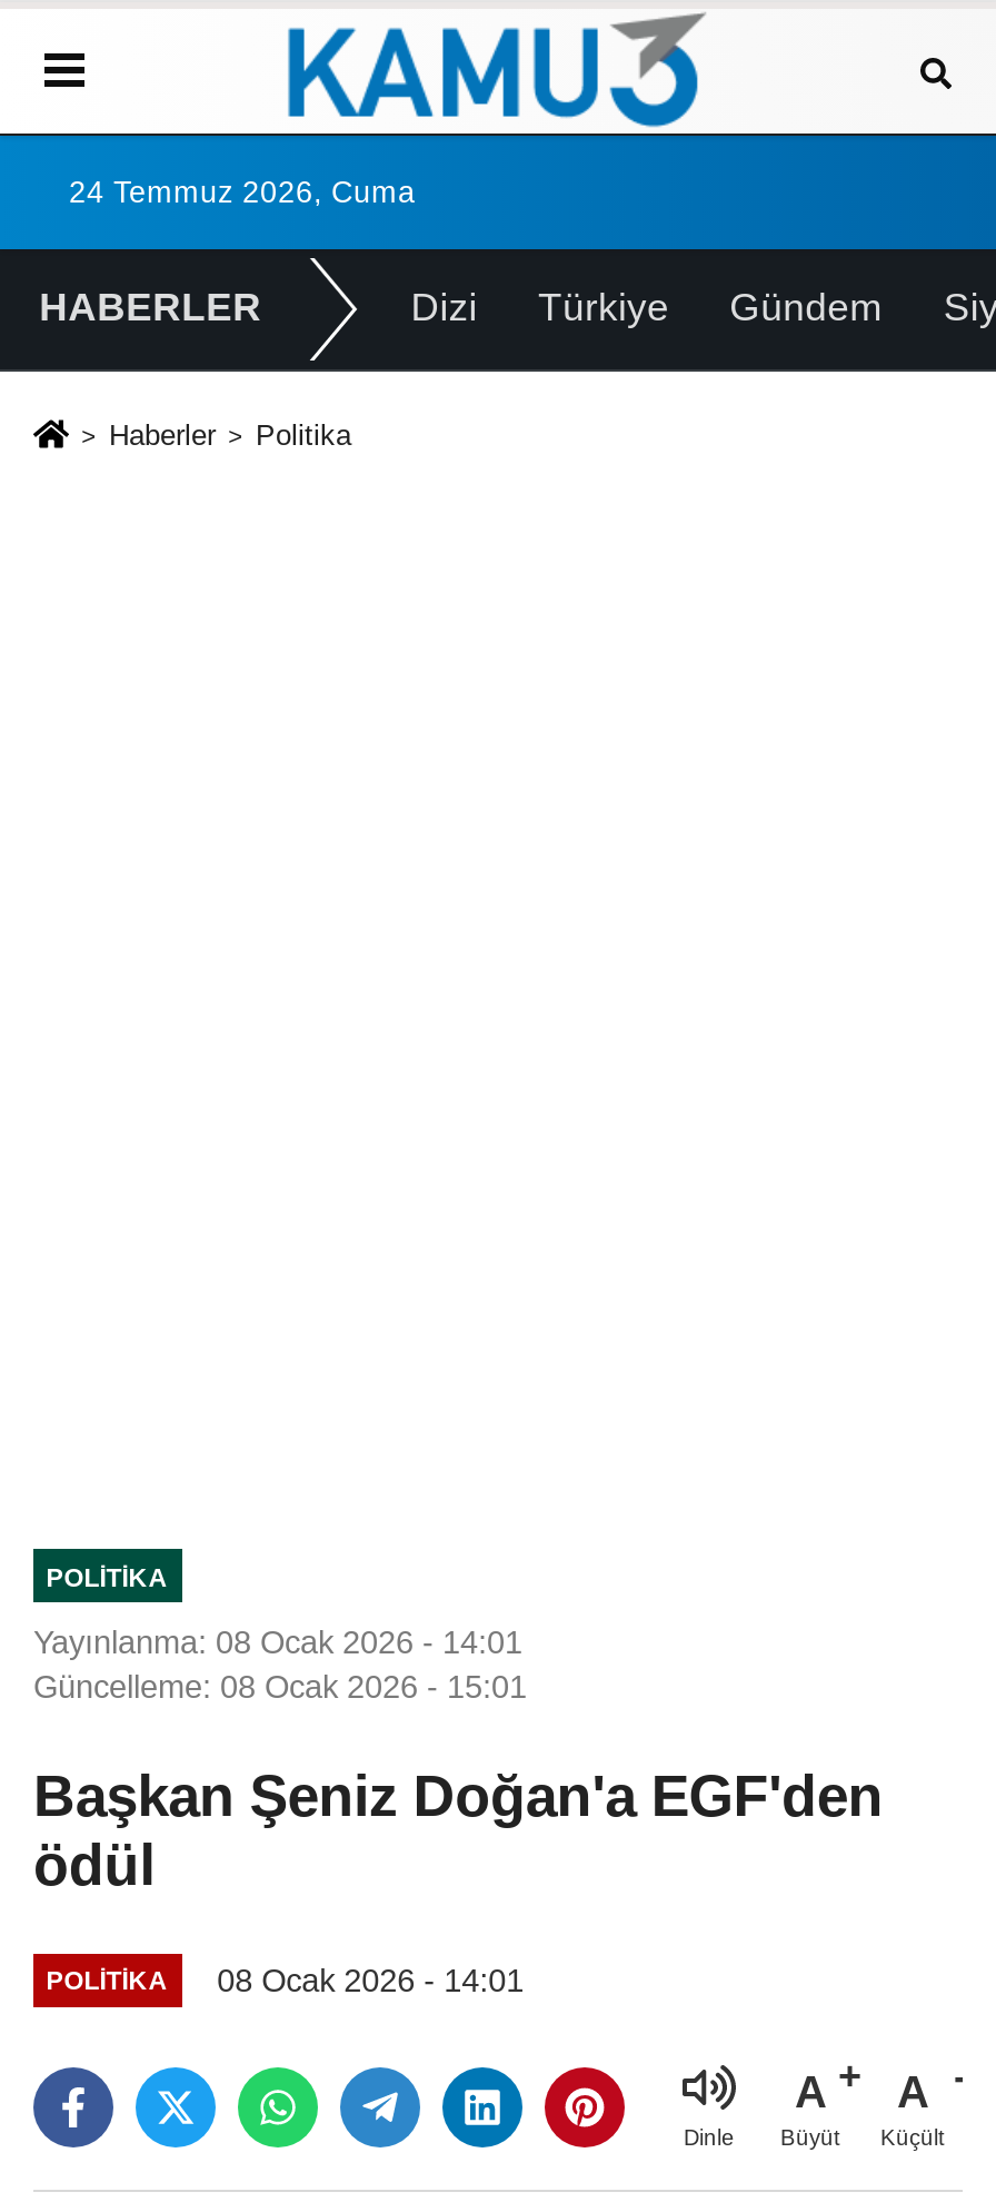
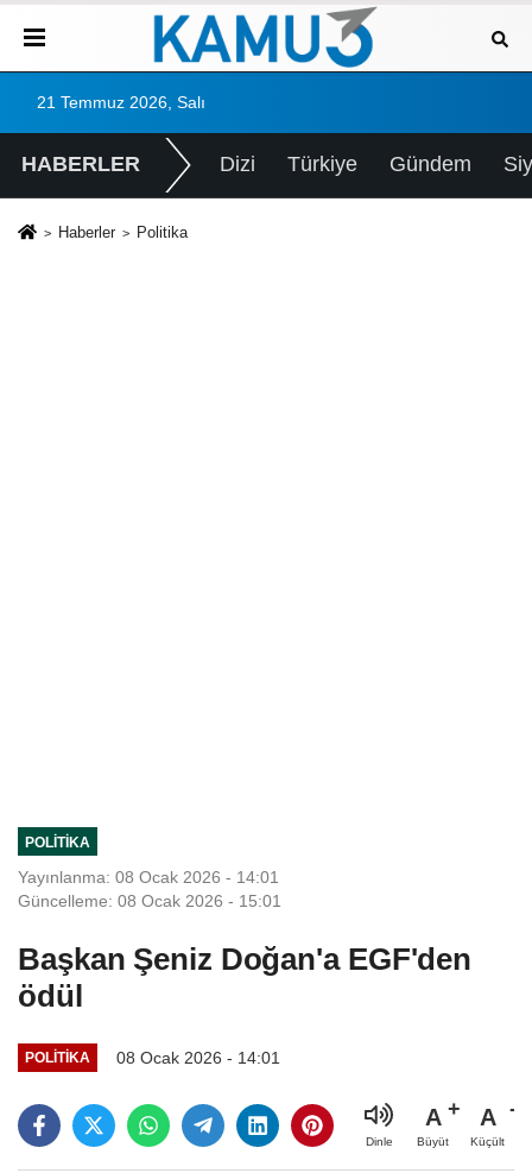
- 24 Temmuz 2026, Cuma
+ 21 Temmuz 2026, Salı
